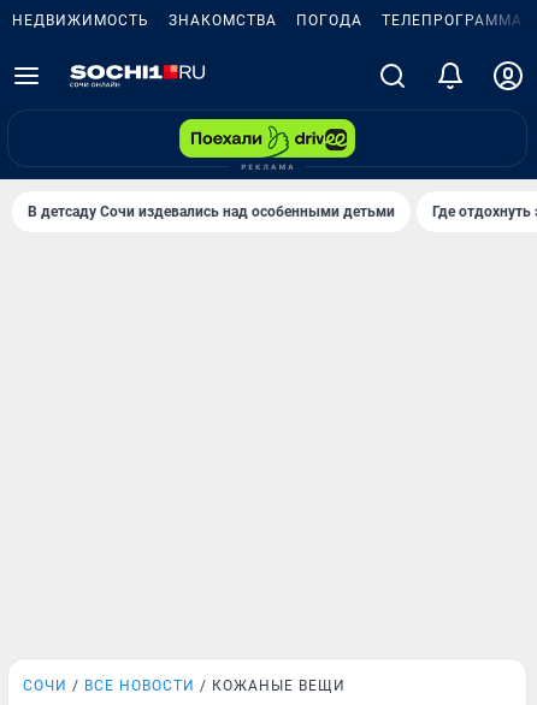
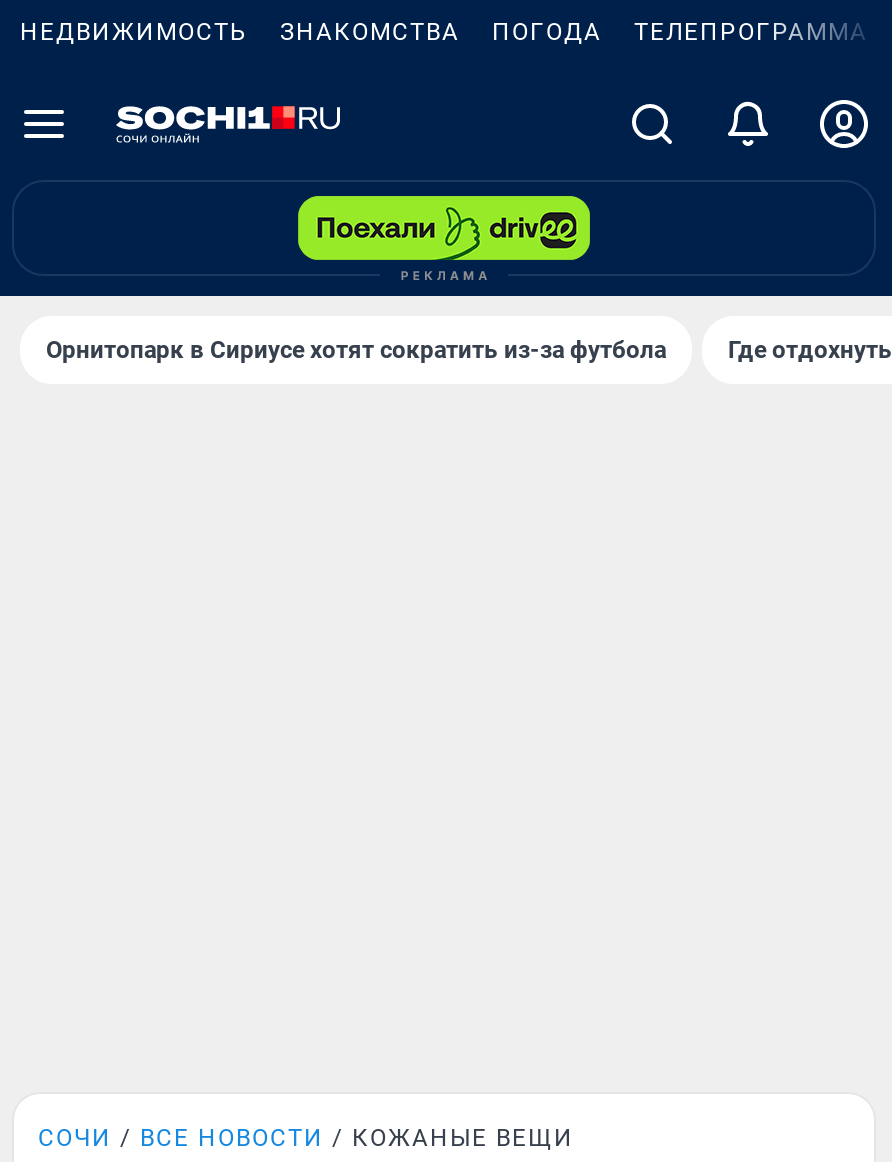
- В детсаду Сочи издевались над особенными детьми
+ Орнитопарк в Сириусе хотят сократить из-за футбола
